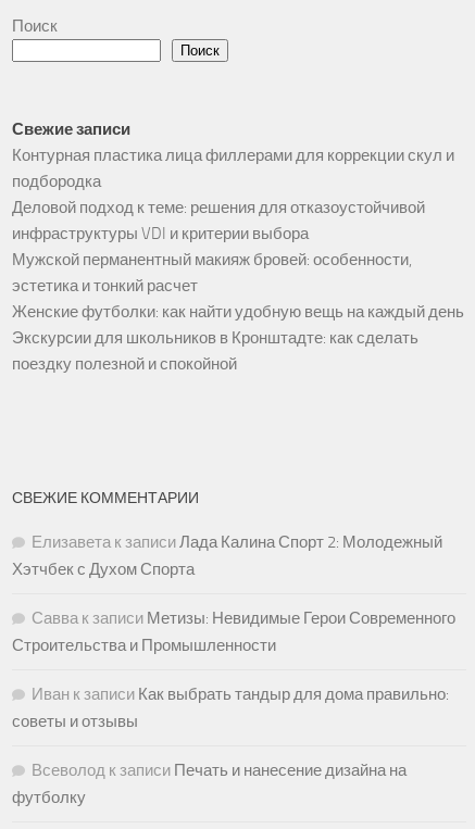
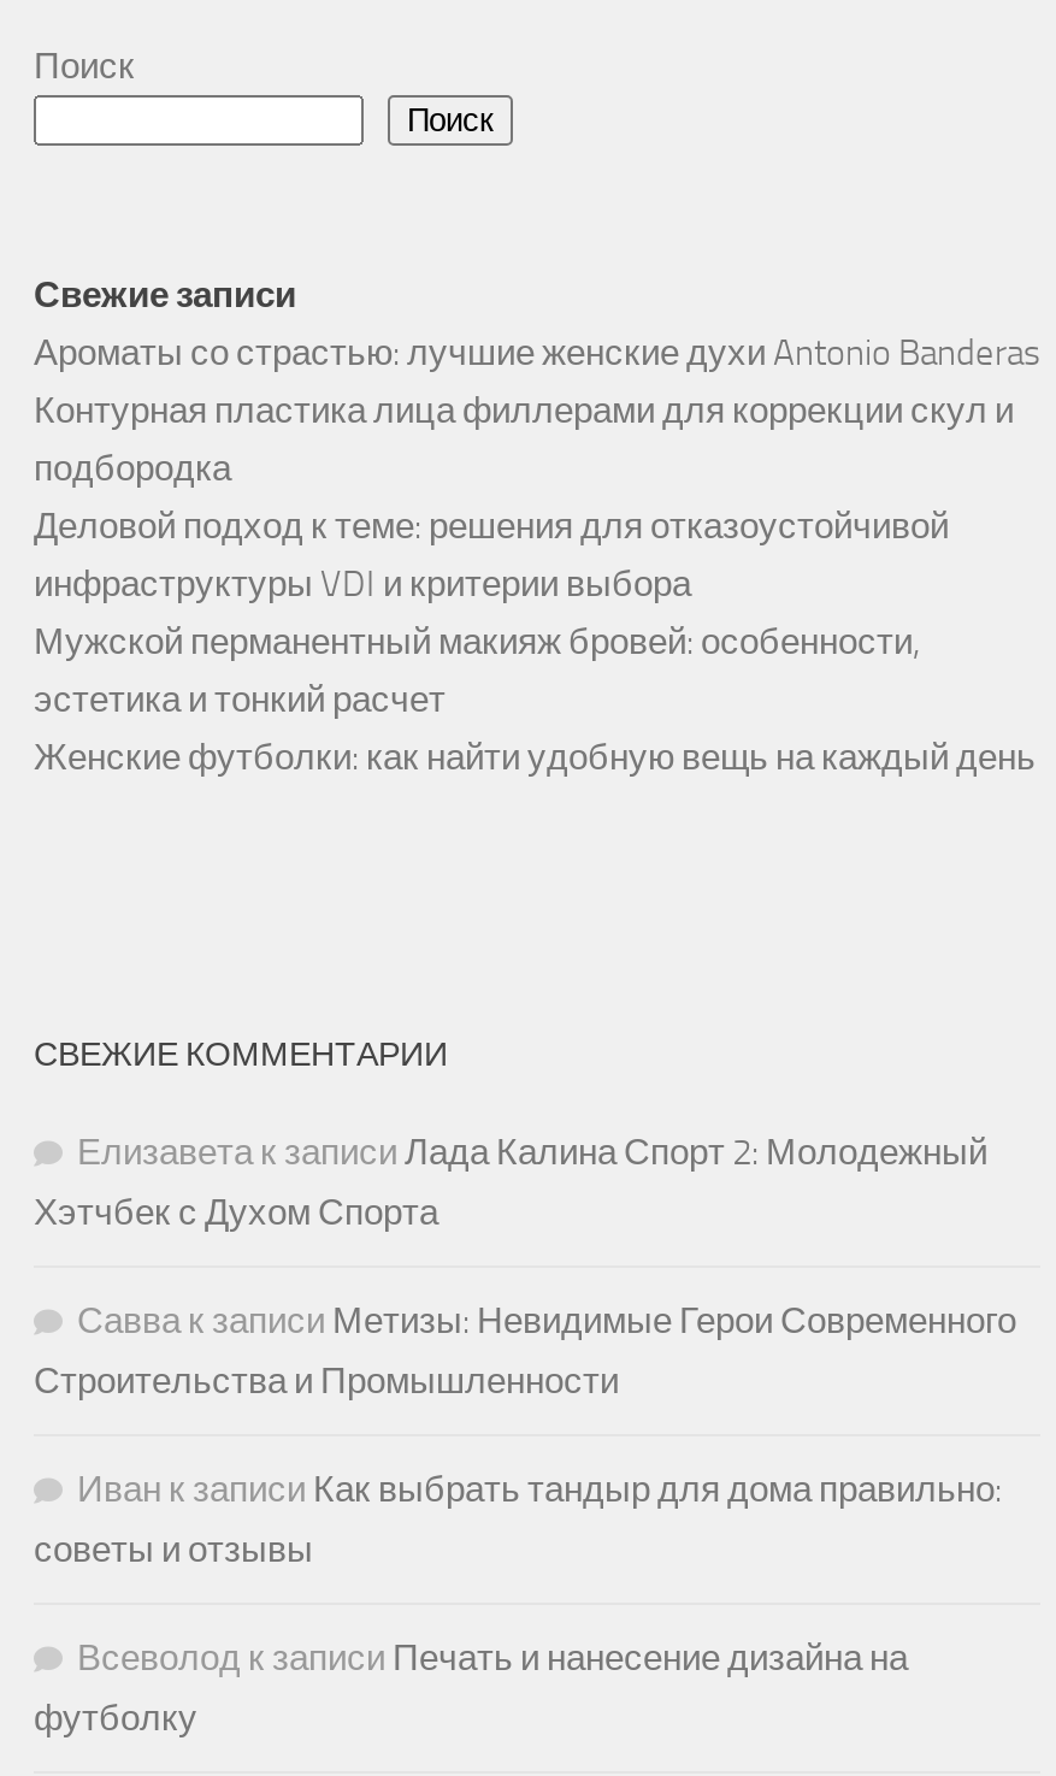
+ Ароматы со страстью: лучшие женские духи Antonio Banderas

moved down: Контурная пластика лица филлерами для коррекции скул и | подбородка | Деловой подход к теме: решения для отказоустойчивой | инфраструктуры VDI и критерии выбора | Мужской перманентный макияж бровей: особенности, | эстетика и тонкий расчет | Женские футболки: как найти удобную вещь на каждый день

- Экскурсии для школьников в Кронштадте: как сделать
- поездку полезной и спокойной
